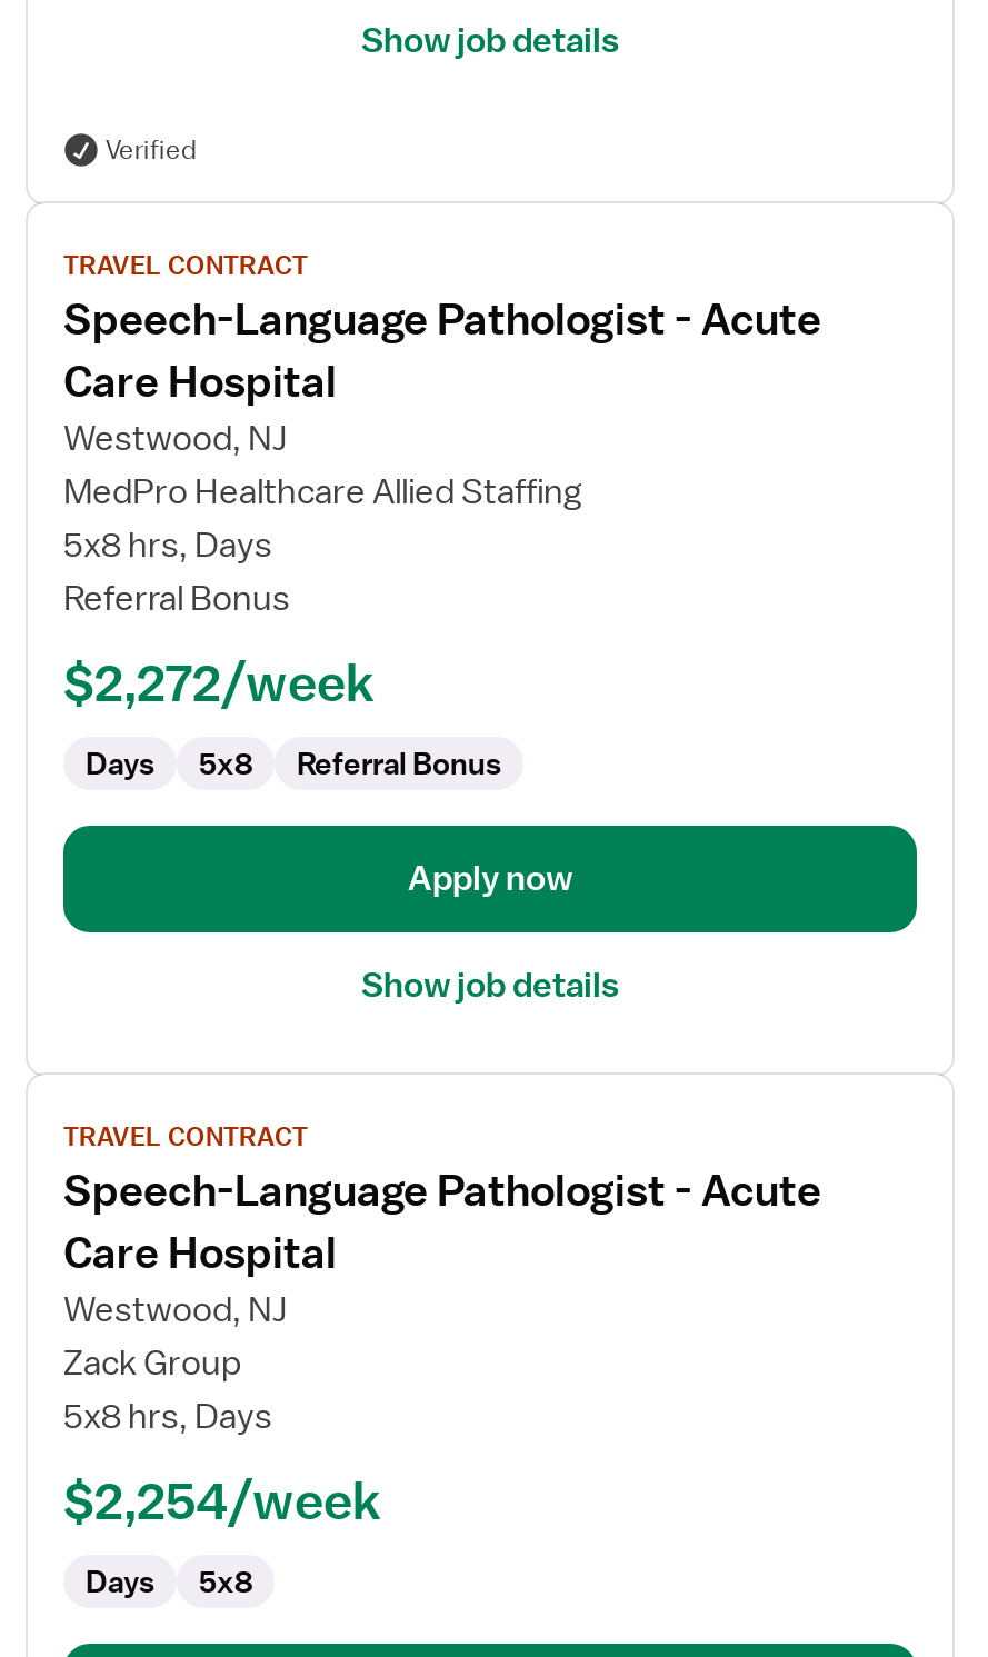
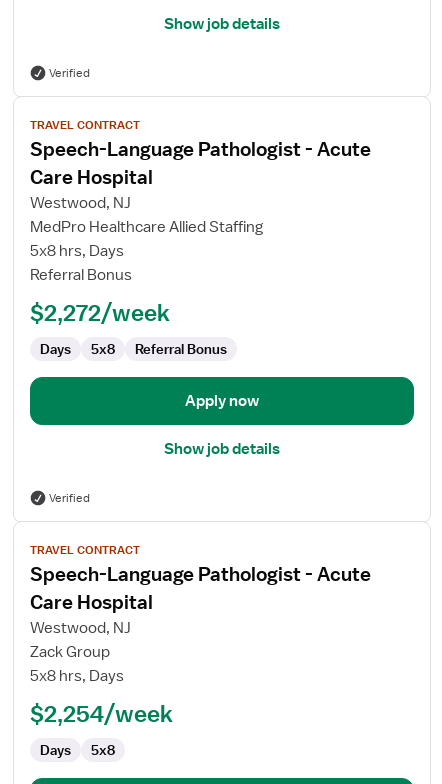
+ Verified
